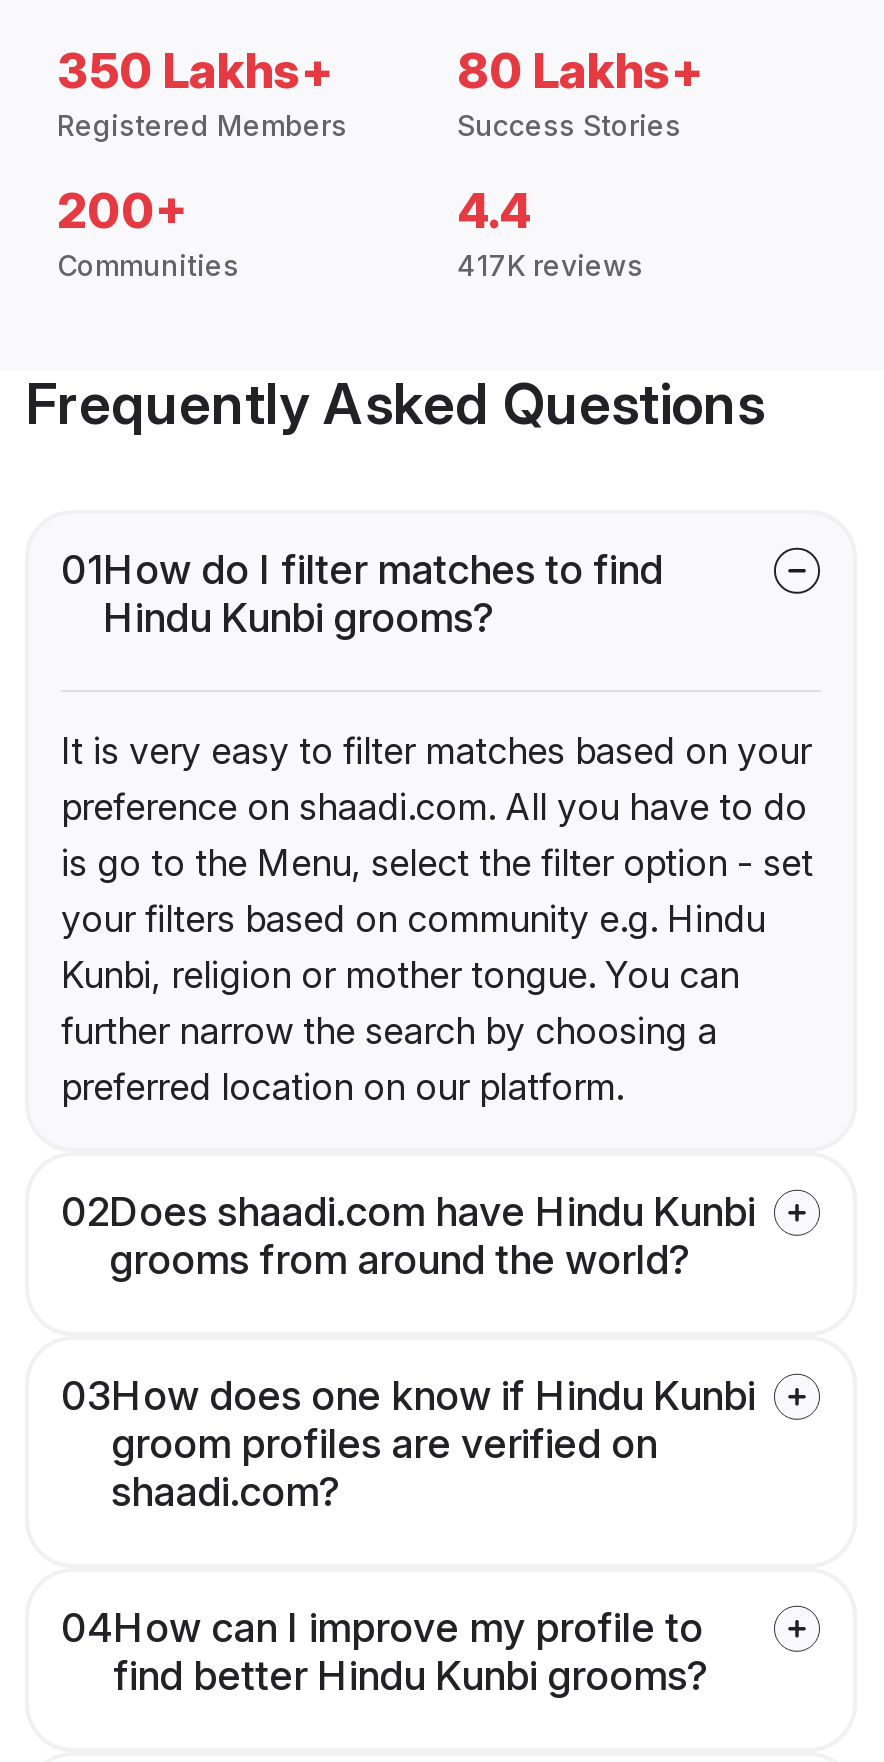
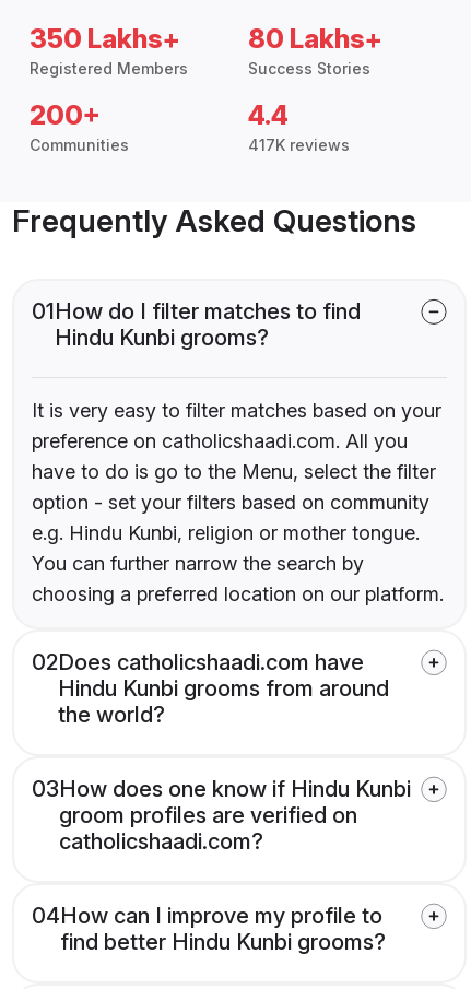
- preference on shaadi.com. All you have to do
- is go to the Menu, select the filter option - set
- your filters based on community e.g. Hindu
- Kunbi, religion or mother tongue. You can
- further narrow the search by choosing a
- preferred location on our platform.
+ preference on catholicshaadi.com. All you
+ have to do is go to the Menu, select the filter
+ option - set your filters based on community
+ e.g. Hindu Kunbi, religion or mother tongue.
+ You can further narrow the search by
+ choosing a preferred location on our platform.

- 02Does shaadi.com have Hindu Kunbi
- grooms from around the world?
+ 02Does catholicshaadi.com have
+ Hindu Kunbi grooms from around
+ the world?

- shaadi.com?
+ catholicshaadi.com?
